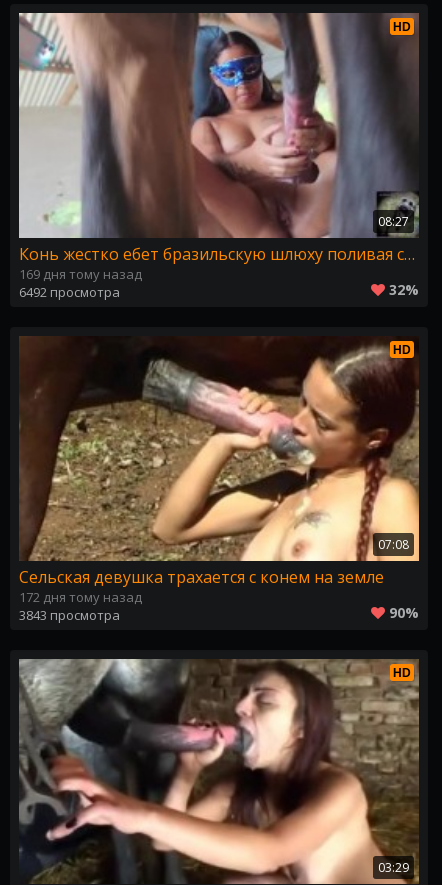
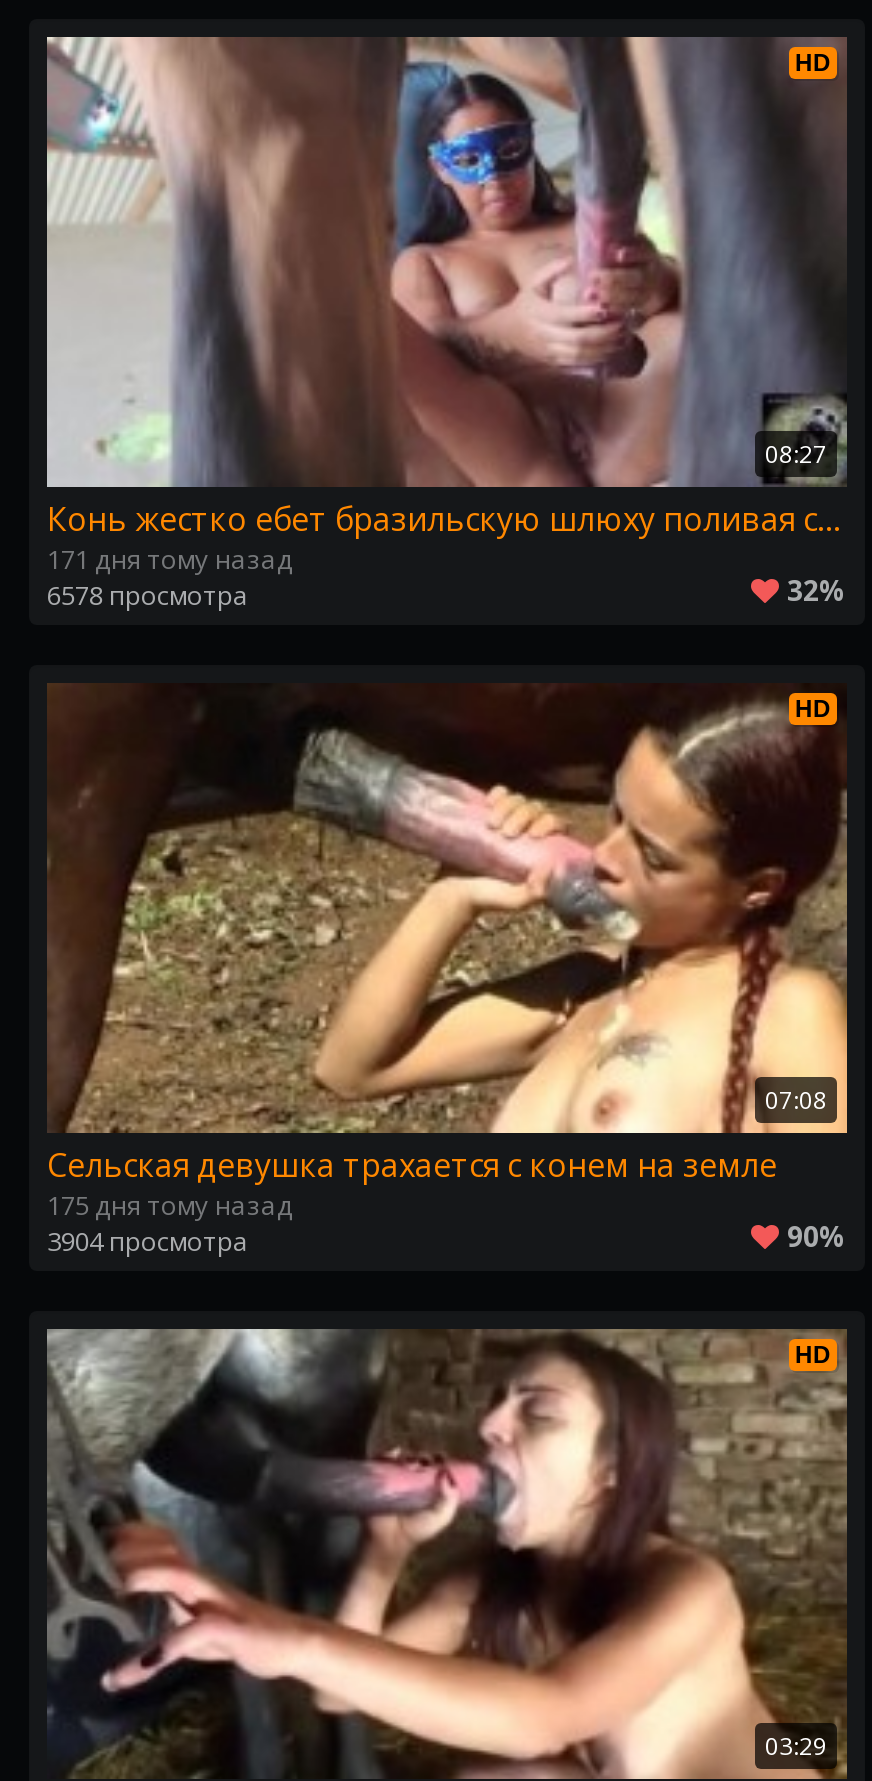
- 169 дня тому назад
+ 171 дня тому назад

- 6492 просмотра
+ 6578 просмотра

- 172 дня тому назад
+ 175 дня тому назад

- 3843 просмотра
+ 3904 просмотра
